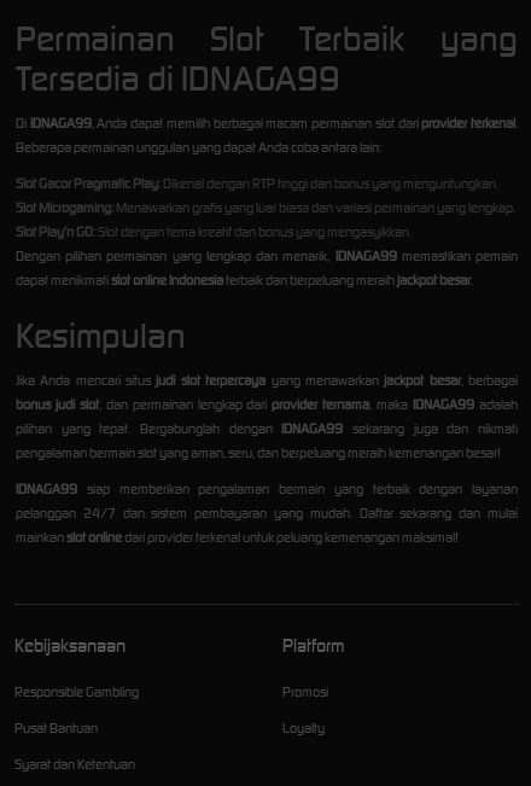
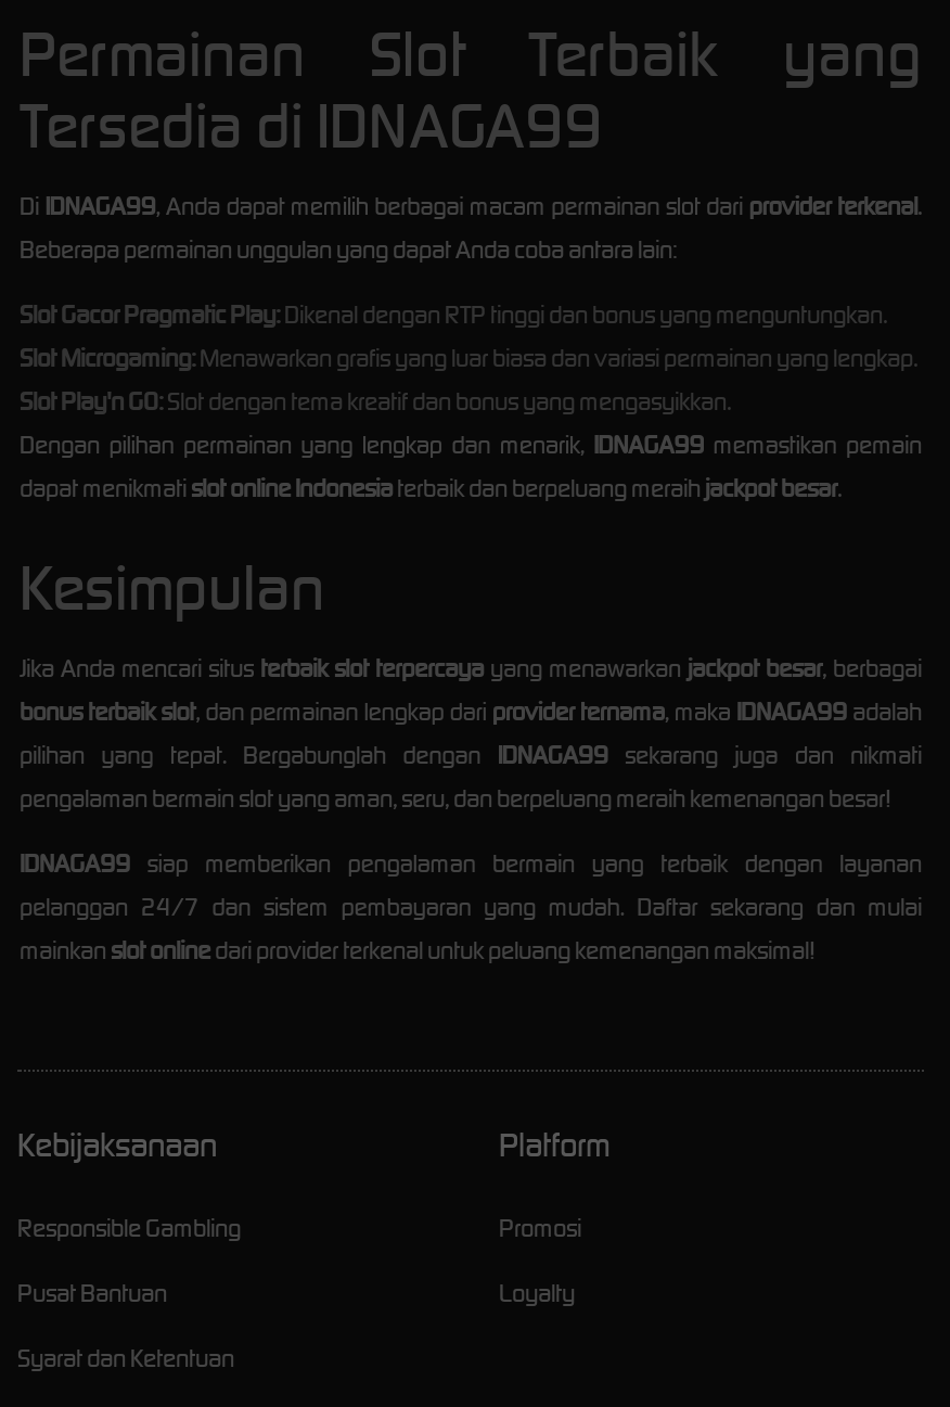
- Jika Anda mencari situs judi slot terpercaya yang menawarkan jackpot besar, berbagai
+ Jika Anda mencari situs terbaik slot terpercaya yang menawarkan jackpot besar, berbagai

- bonus judi slot, dan permainan lengkap dari provider ternama, maka IDNAGA99 adalah
+ bonus terbaik slot, dan permainan lengkap dari provider ternama, maka IDNAGA99 adalah
